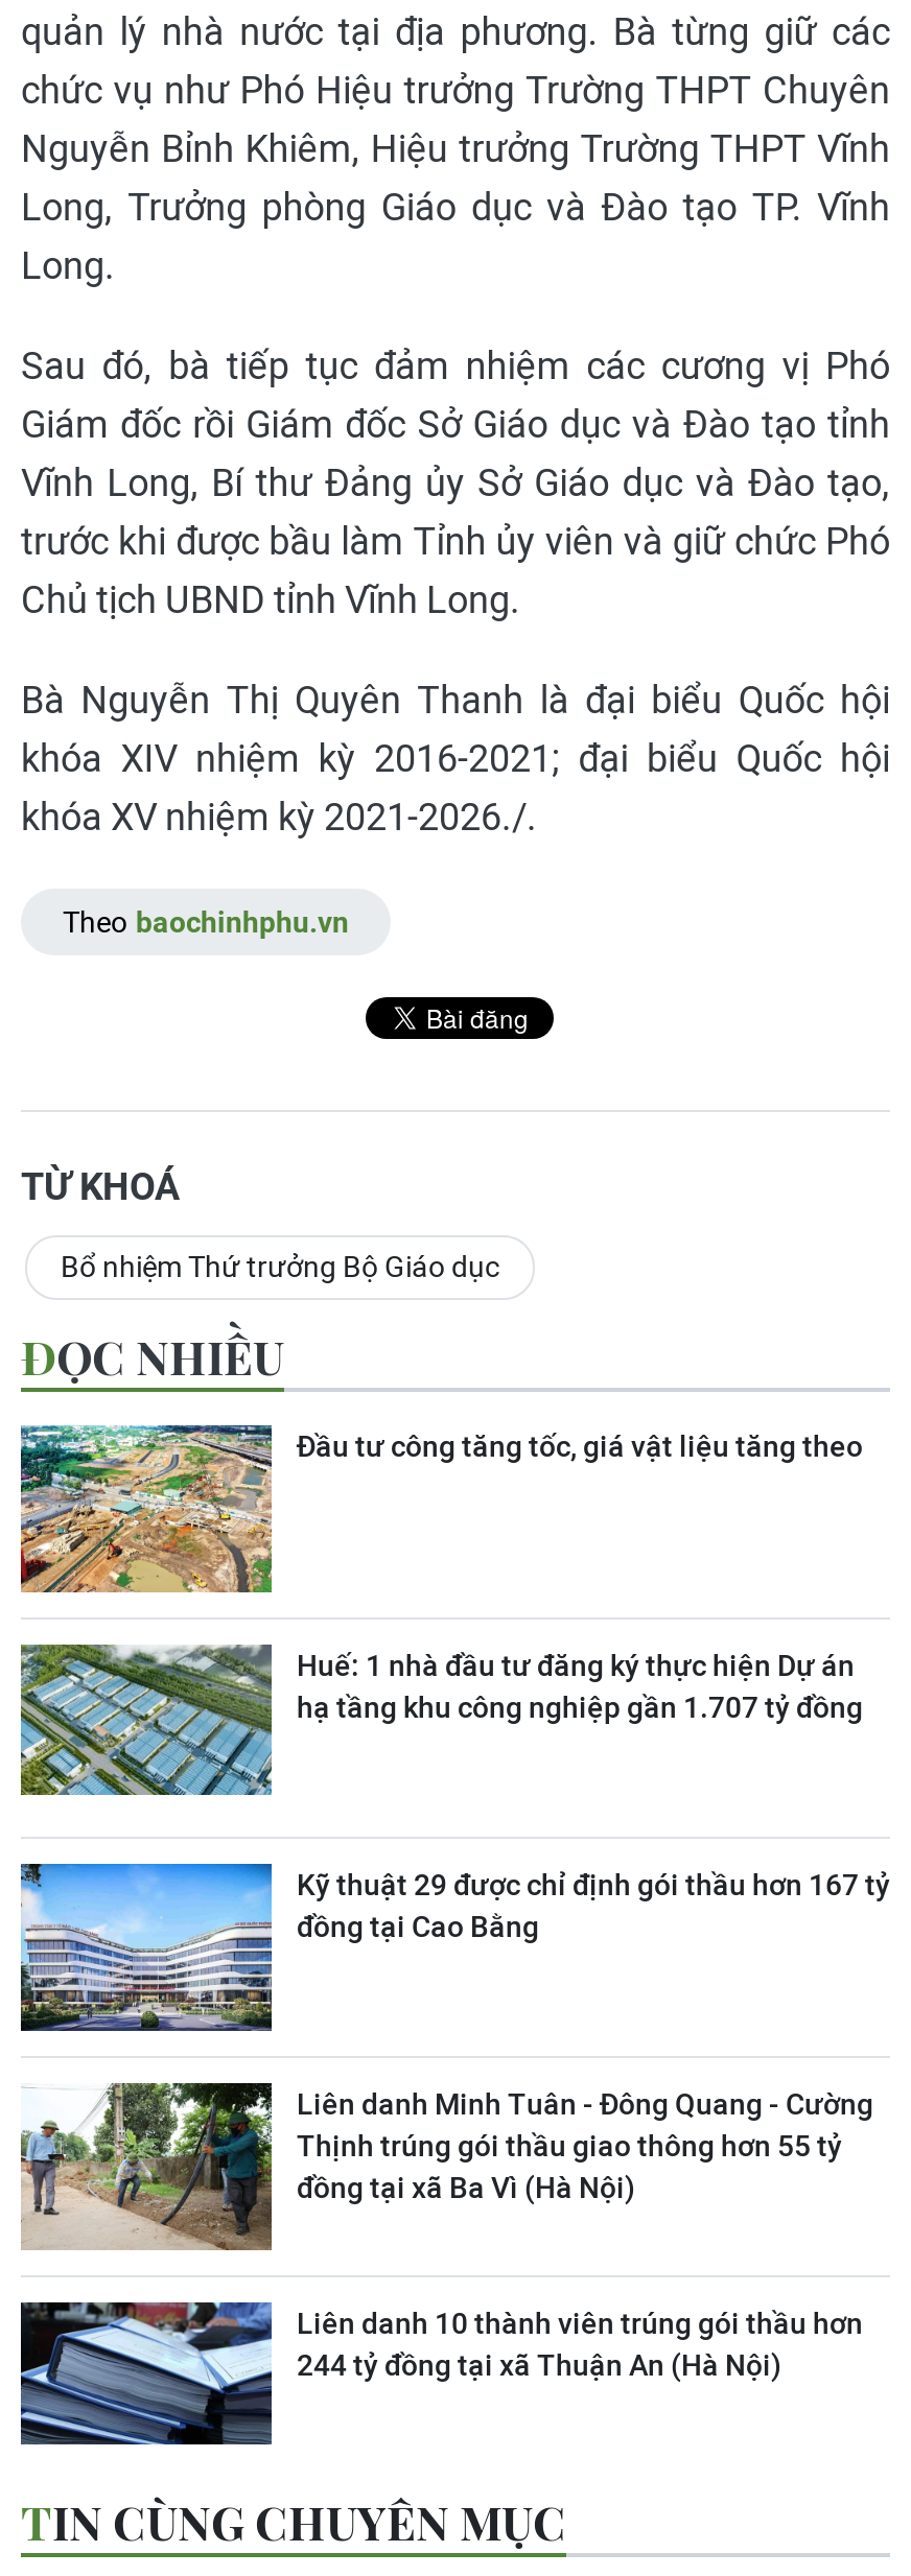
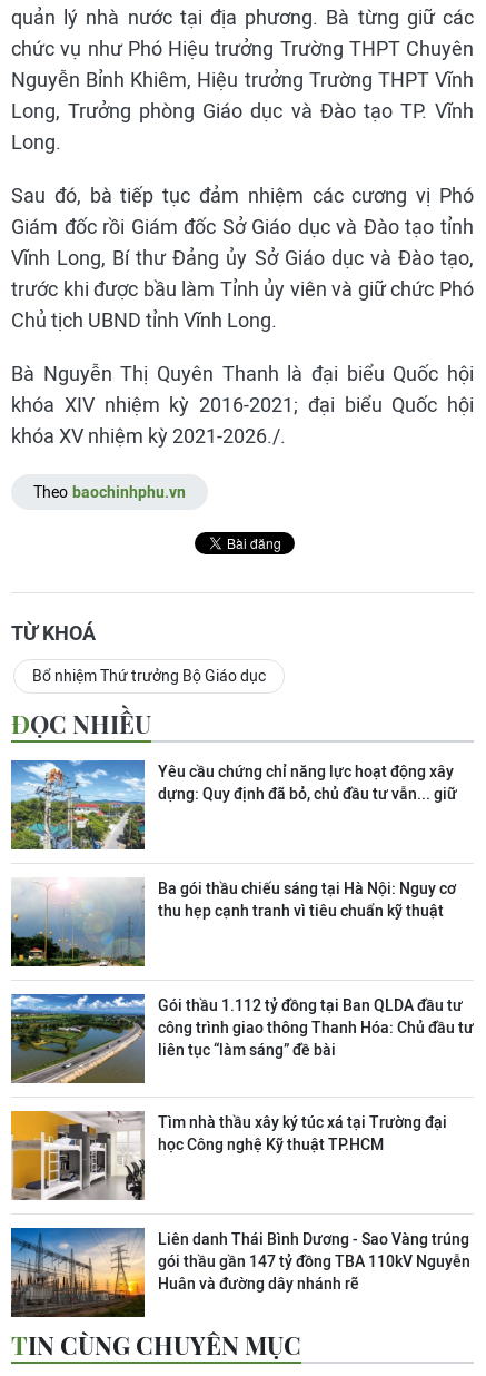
- [image]
- Đầu tư công tăng tốc, giá vật liệu tăng theo
+ [image]
+ Yêu cầu chứng chỉ năng lực hoạt động xây
+ dựng: Quy định đã bỏ, chủ đầu tư vẫn... giữ

- [image]
- Huế: 1 nhà đầu tư đăng ký thực hiện Dự án
- hạ tầng khu công nghiệp gần 1.707 tỷ đồng
+ [image]
+ Ba gói thầu chiếu sáng tại Hà Nội: Nguy cơ
+ thu hẹp cạnh tranh vì tiêu chuẩn kỹ thuật

- [image]
- Kỹ thuật 29 được chỉ định gói thầu hơn 167 tỷ
- đồng tại Cao Bằng
+ [image]
+ Gói thầu 1.112 tỷ đồng tại Ban QLDA đầu tư
+ công trình giao thông Thanh Hóa: Chủ đầu tư
+ liên tục “làm sáng” đề bài

- [image]
- Liên danh Minh Tuân - Đông Quang - Cường
- Thịnh trúng gói thầu giao thông hơn 55 tỷ
- đồng tại xã Ba Vì (Hà Nội)
+ [image]
+ Tìm nhà thầu xây ký túc xá tại Trường đại
+ học Công nghệ Kỹ thuật TP.HCM

- [image]
- Liên danh 10 thành viên trúng gói thầu hơn
- 244 tỷ đồng tại xã Thuận An (Hà Nội)
+ [image]
+ Liên danh Thái Bình Dương - Sao Vàng trúng
+ gói thầu gần 147 tỷ đồng TBA 110kV Nguyễn
+ Huân và đường dây nhánh rẽ
